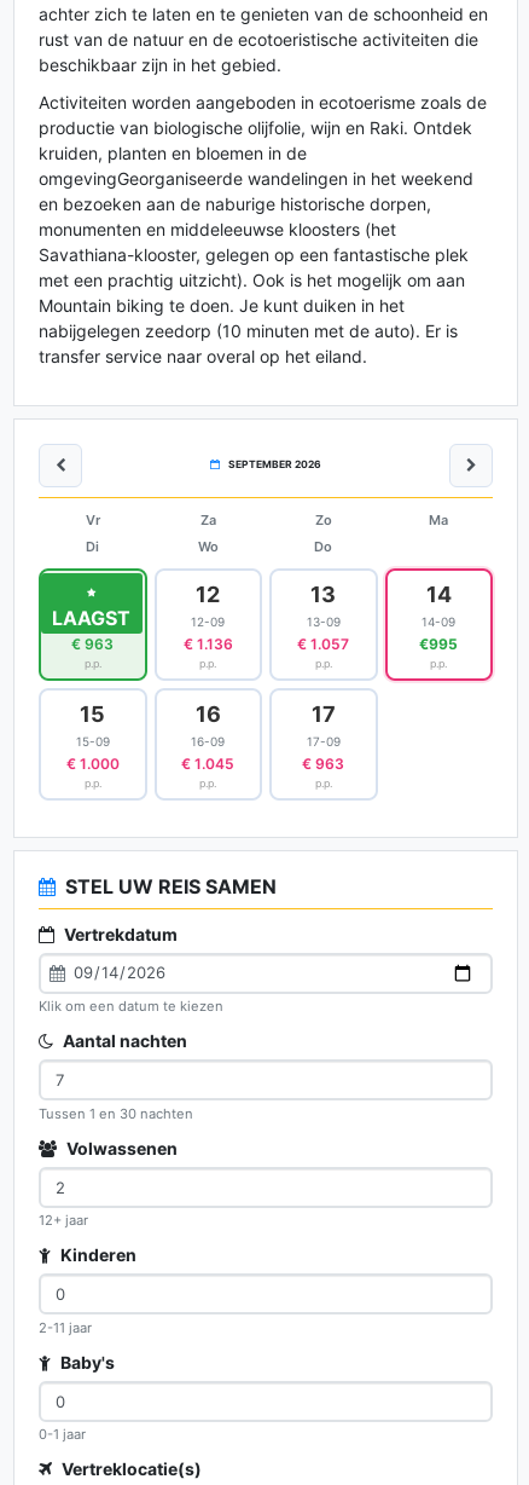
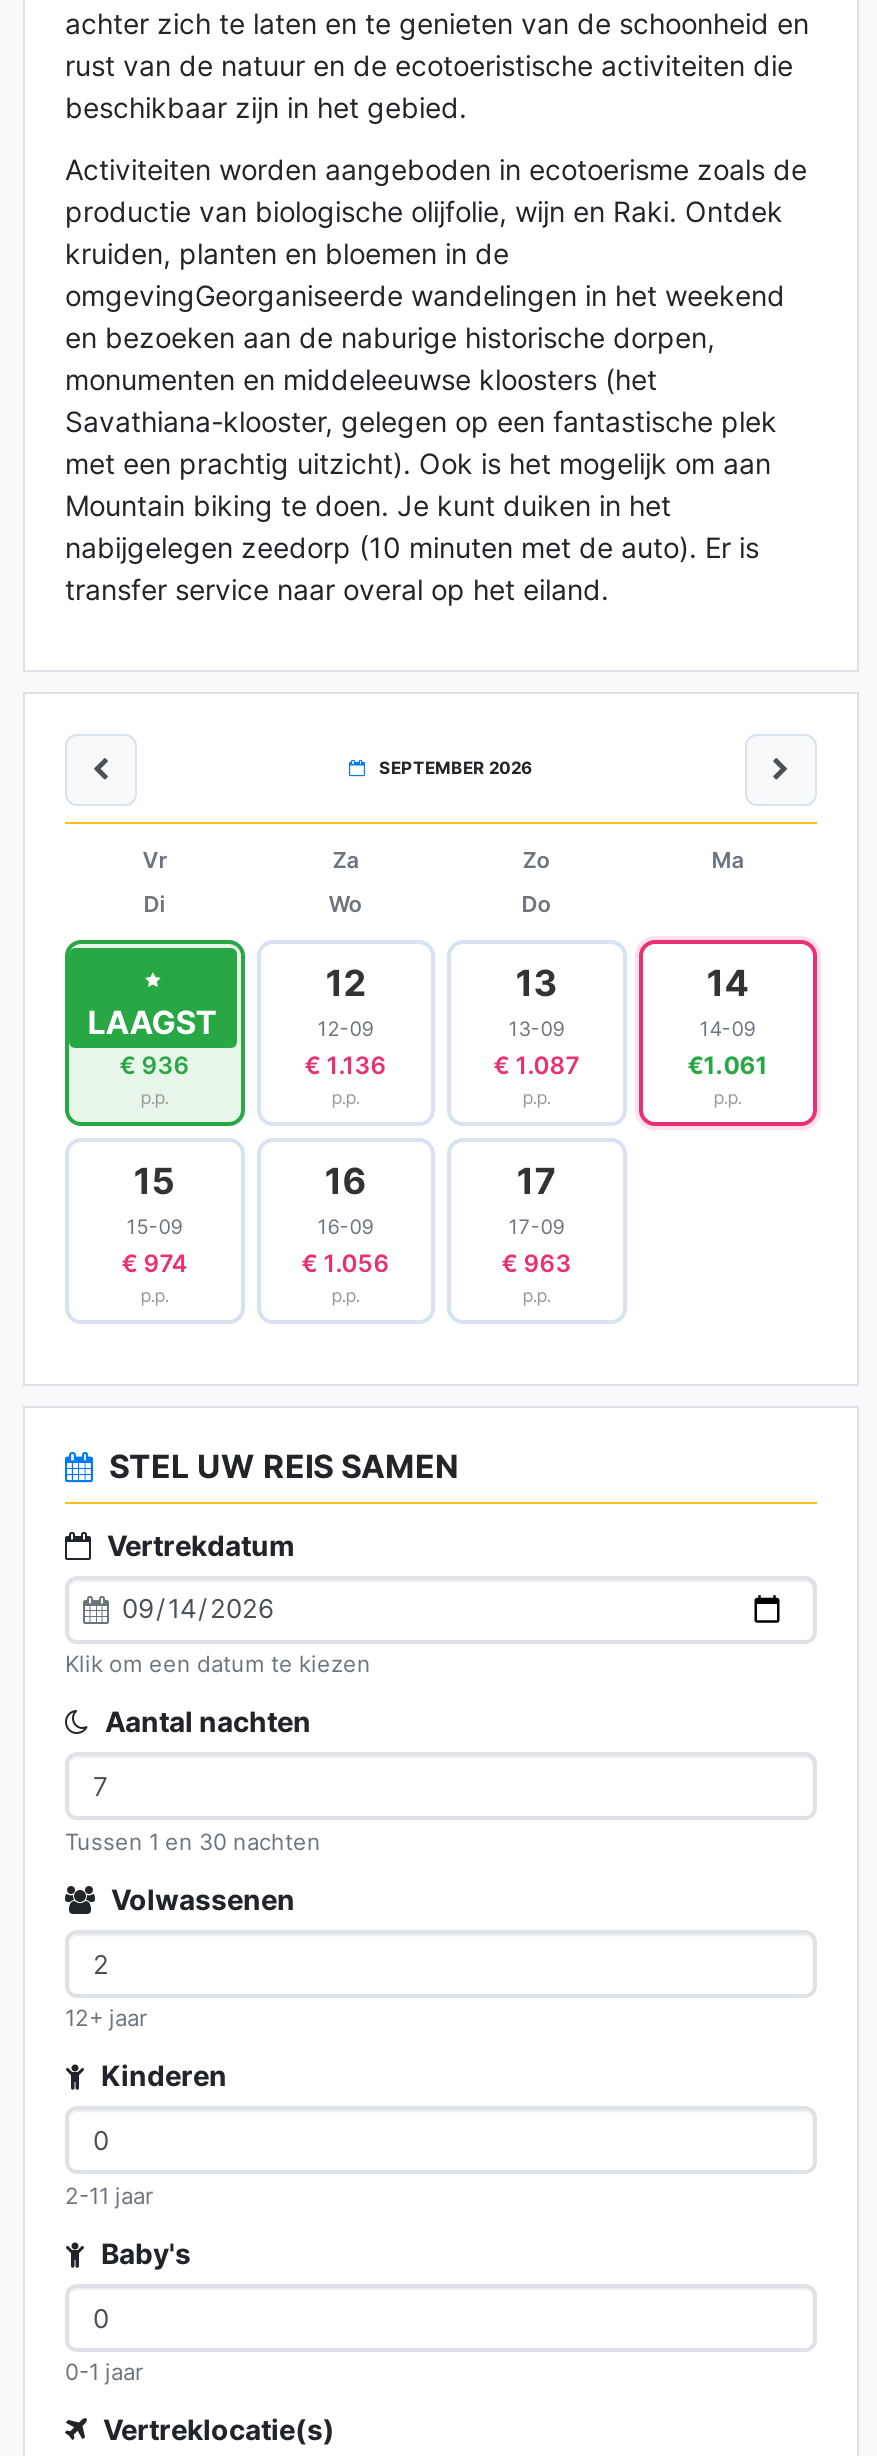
- € 963
+ € 936

- € 1.057
+ € 1.087

- €995
+ €1.061

- € 1.000
+ € 974

- € 1.045
+ € 1.056
